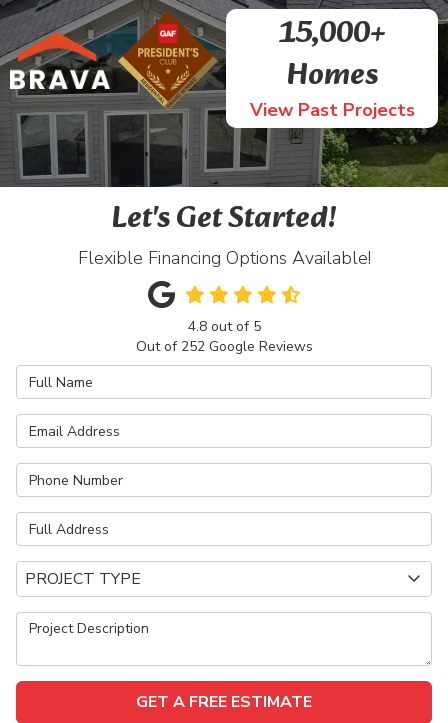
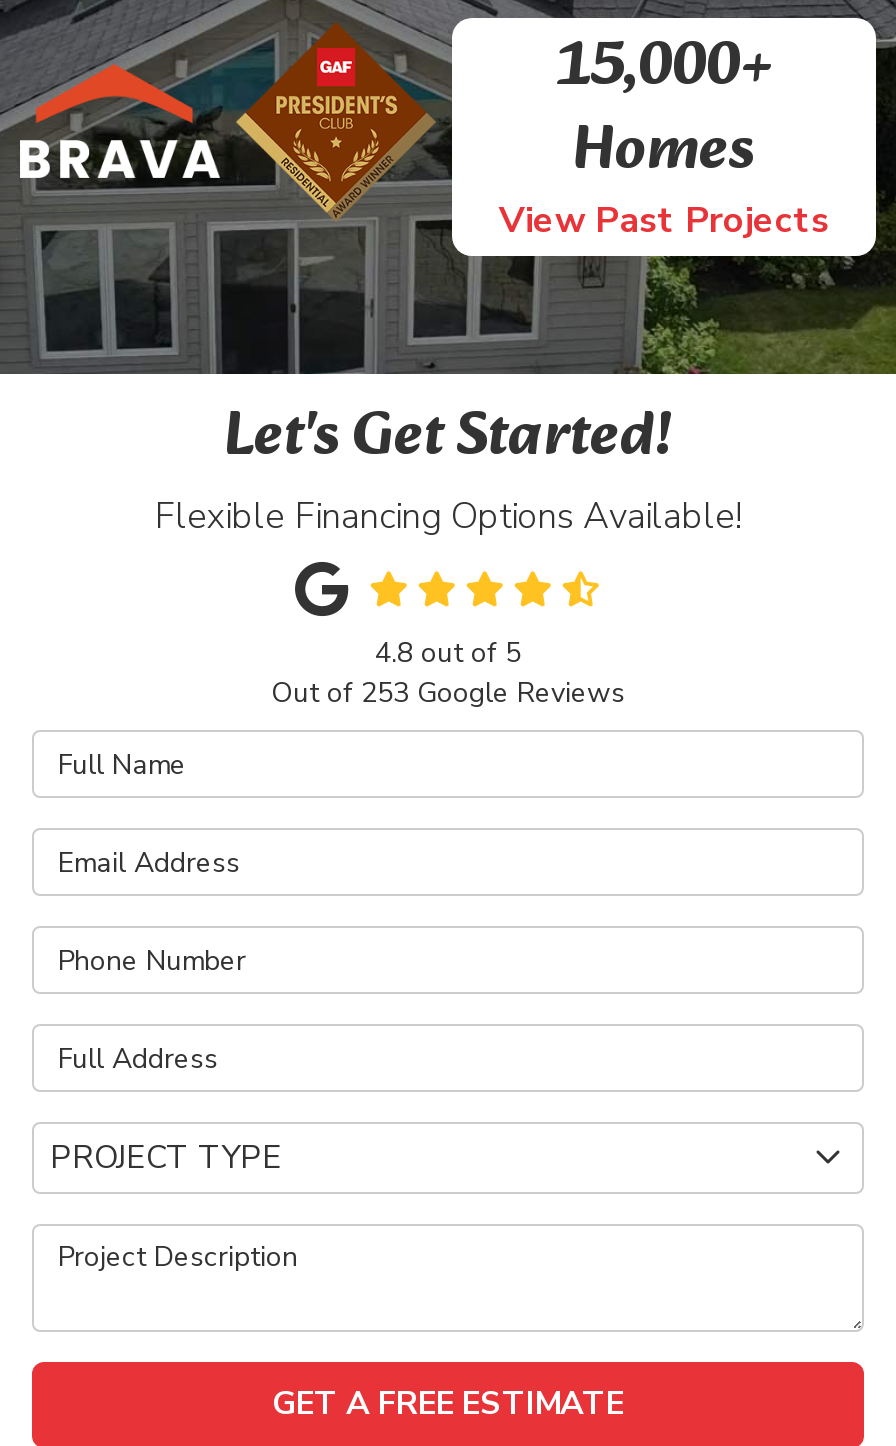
- Out of 252 Google Reviews
+ Out of 253 Google Reviews
